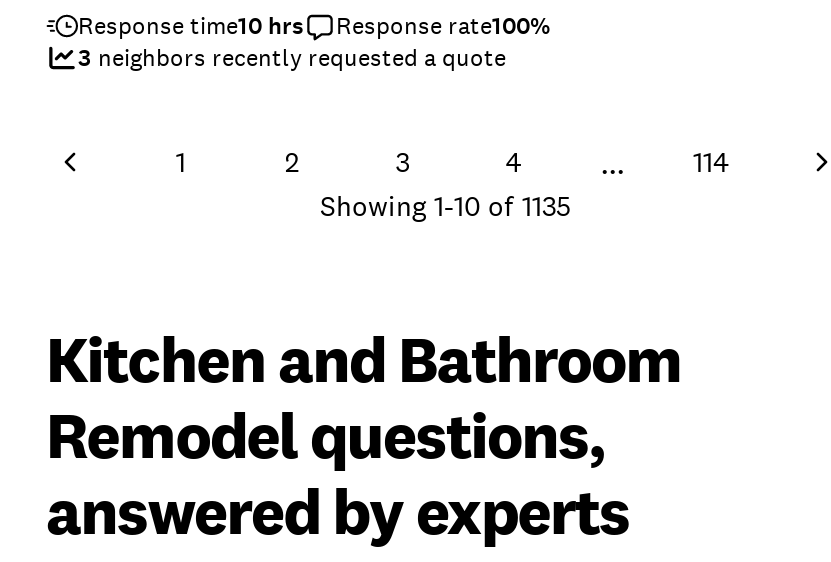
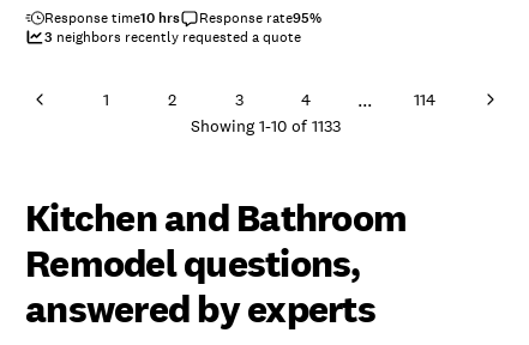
- Response rate100%
+ Response rate95%

- Showing 1-10 of 1135
+ Showing 1-10 of 1133
